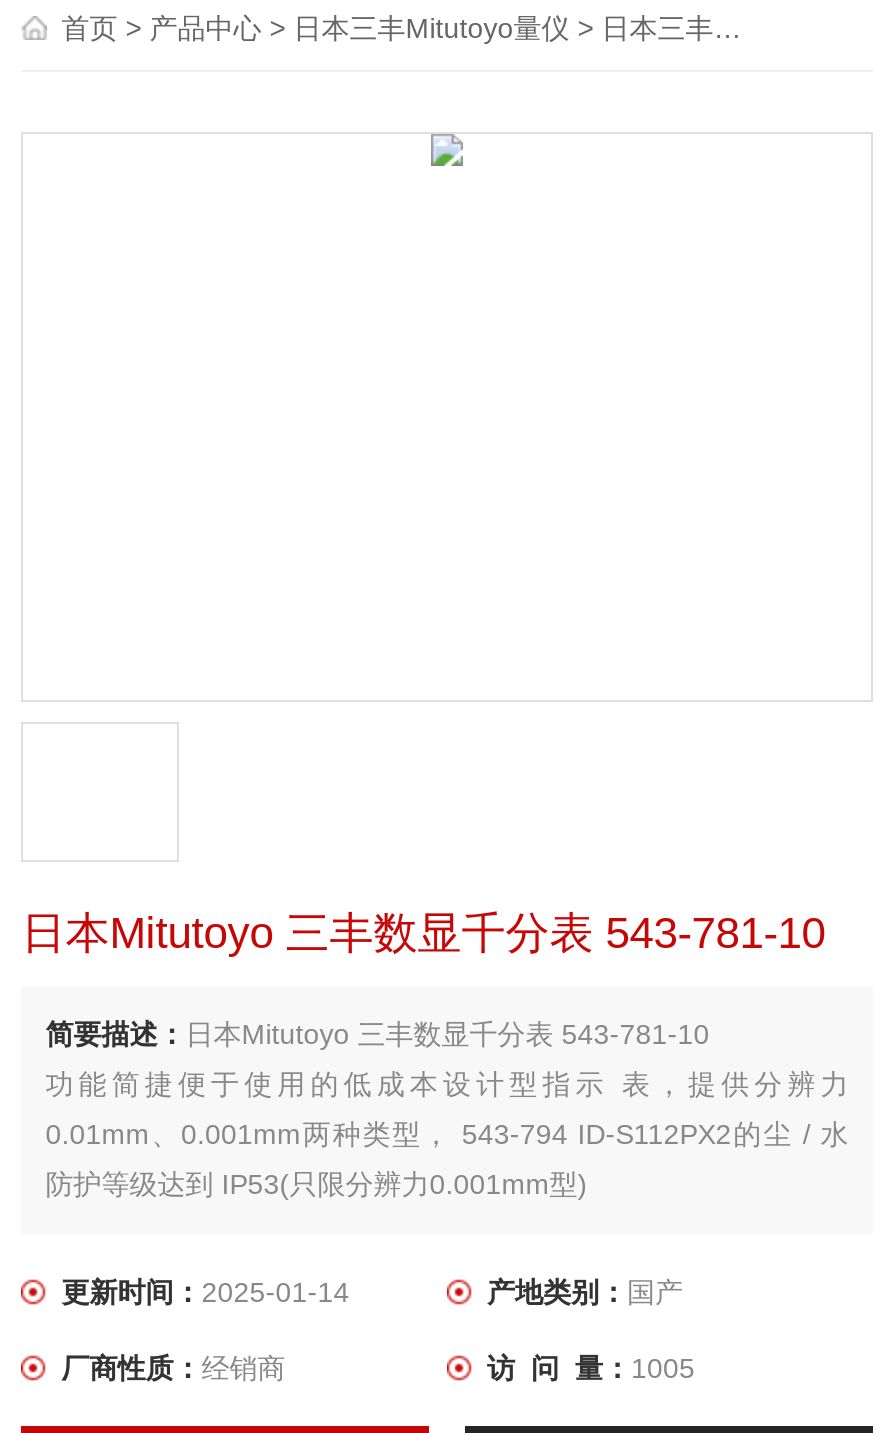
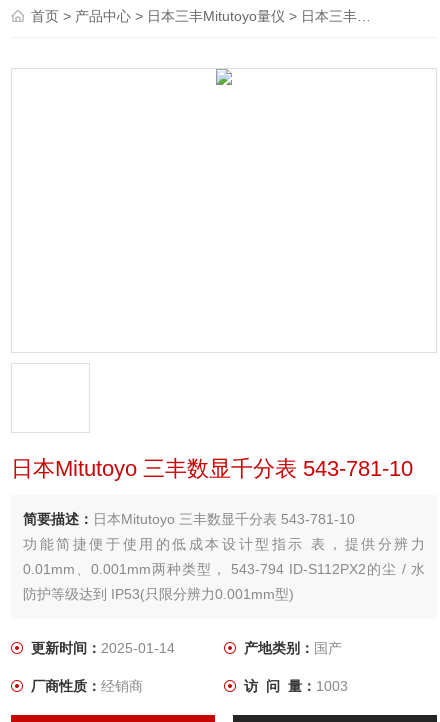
- 访 问 量：1005
+ 访 问 量：1003
